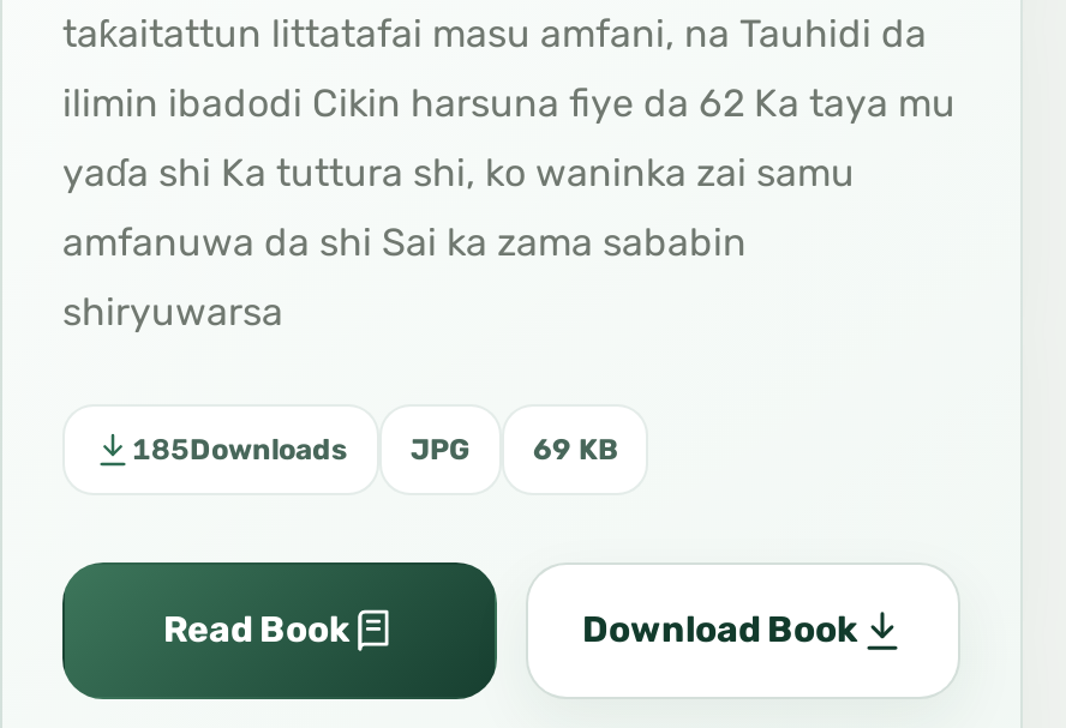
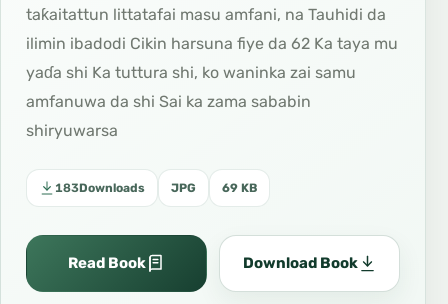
- 185Downloads JPG 69 KB
+ 183Downloads JPG 69 KB
